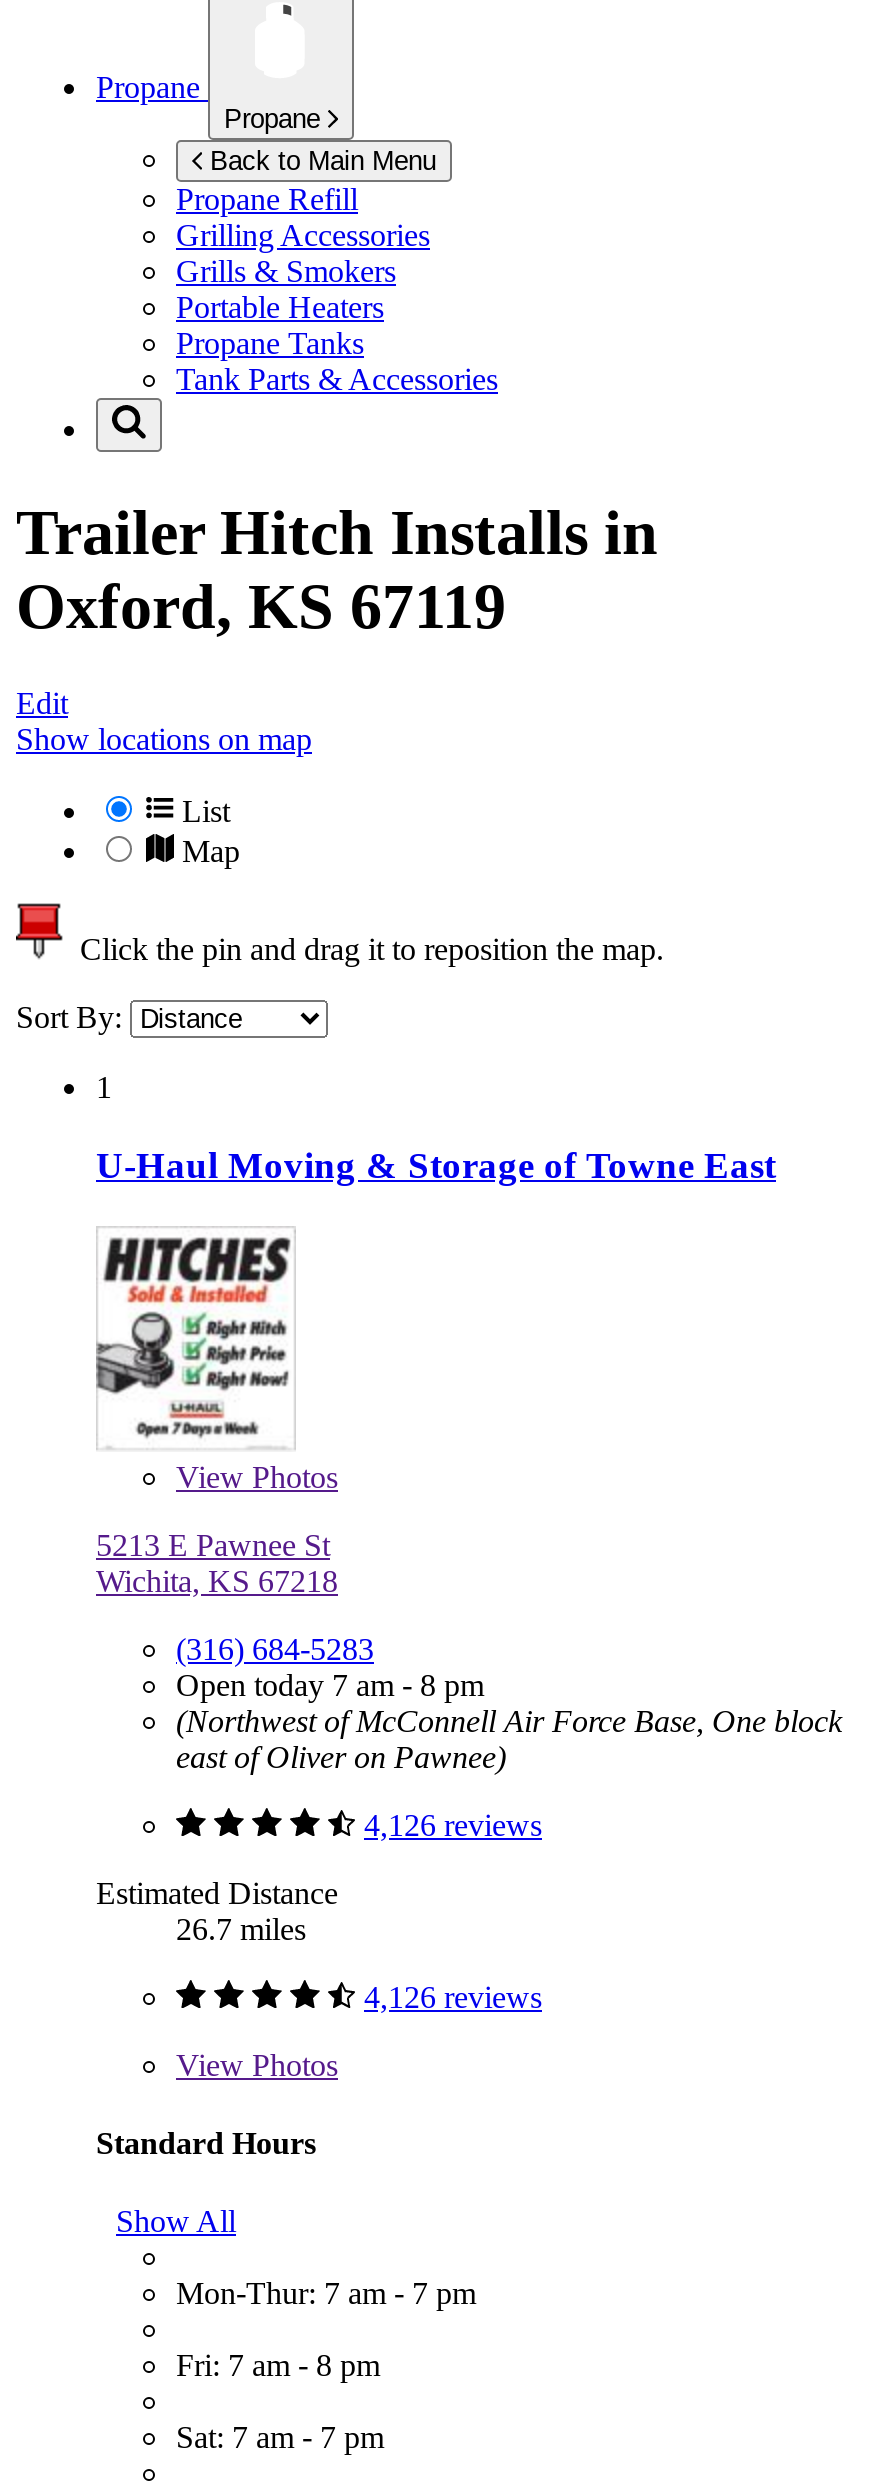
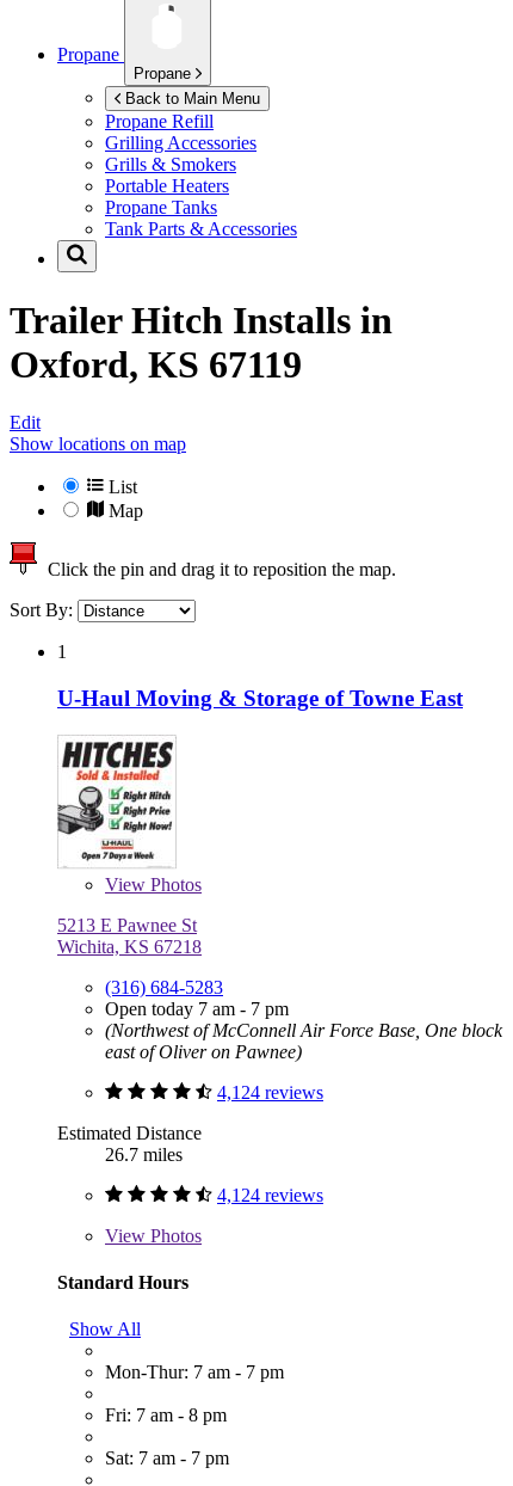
- Open today 7 am - 8 pm
+ Open today 7 am - 7 pm

- 4,126 reviews
+ 4,124 reviews

- 4,126 reviews
+ 4,124 reviews
